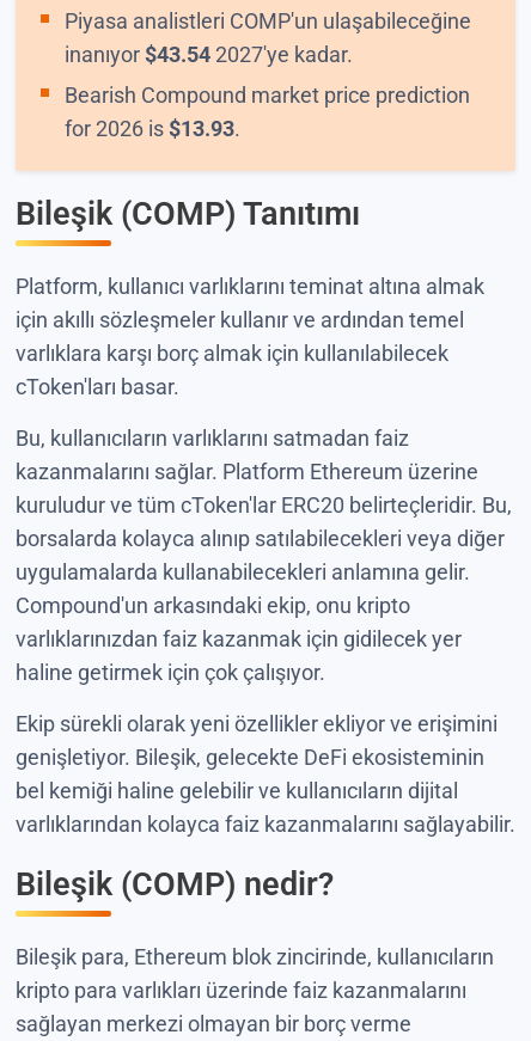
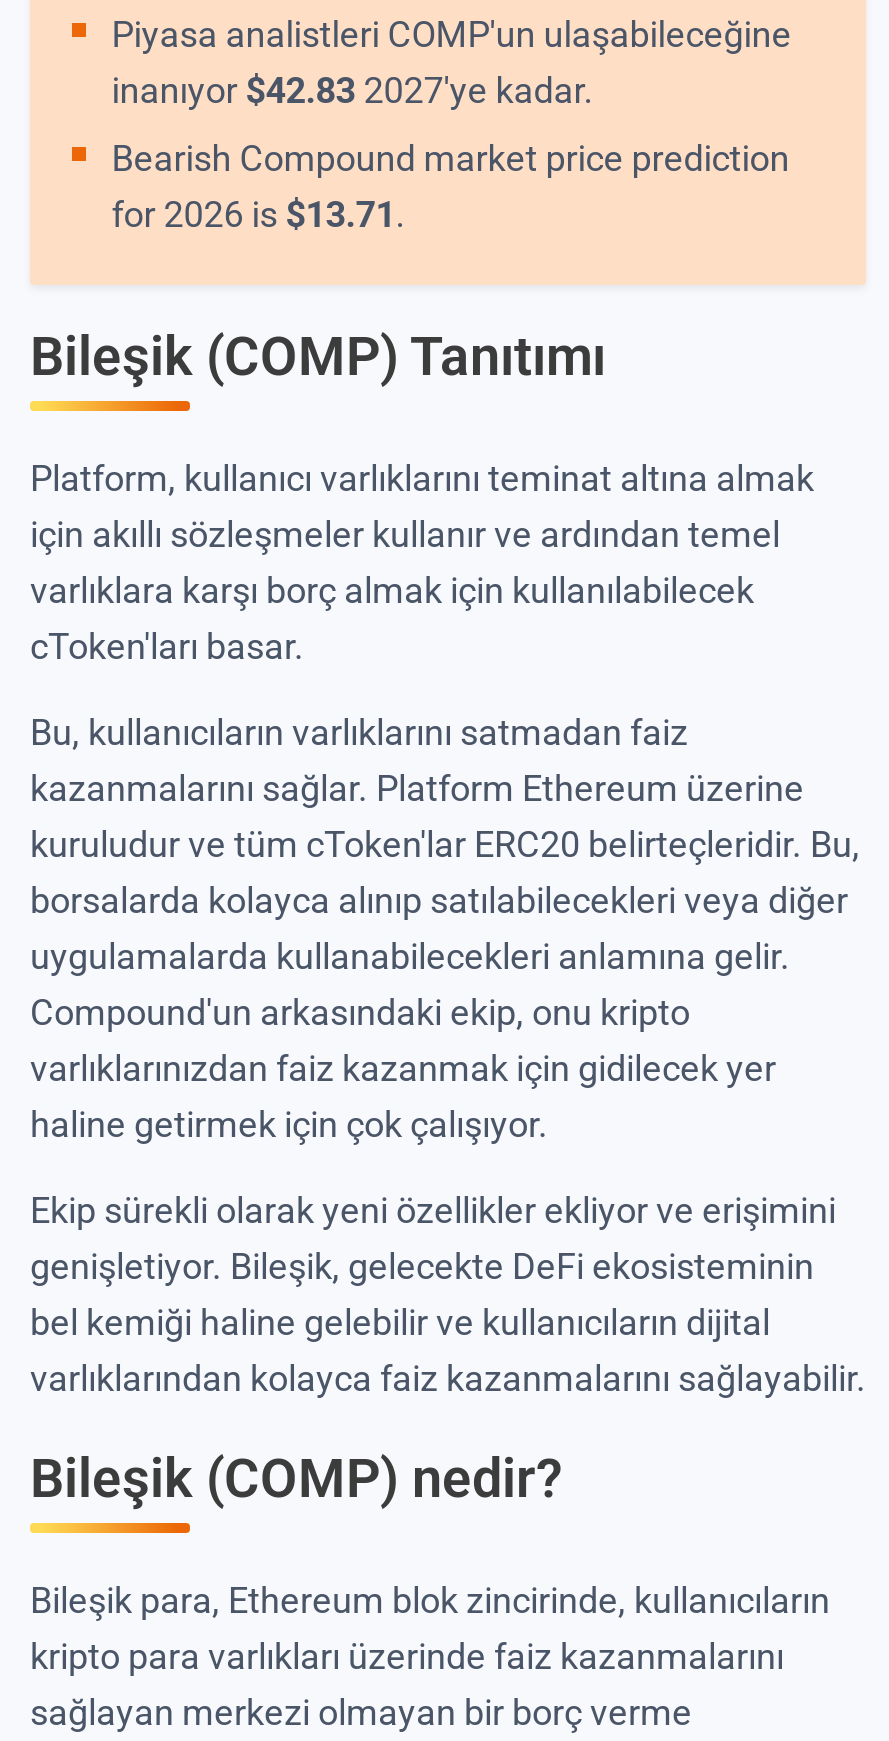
- inanıyor $43.54 2027'ye kadar.
+ inanıyor $42.83 2027'ye kadar.

- for 2026 is $13.93.
+ for 2026 is $13.71.
